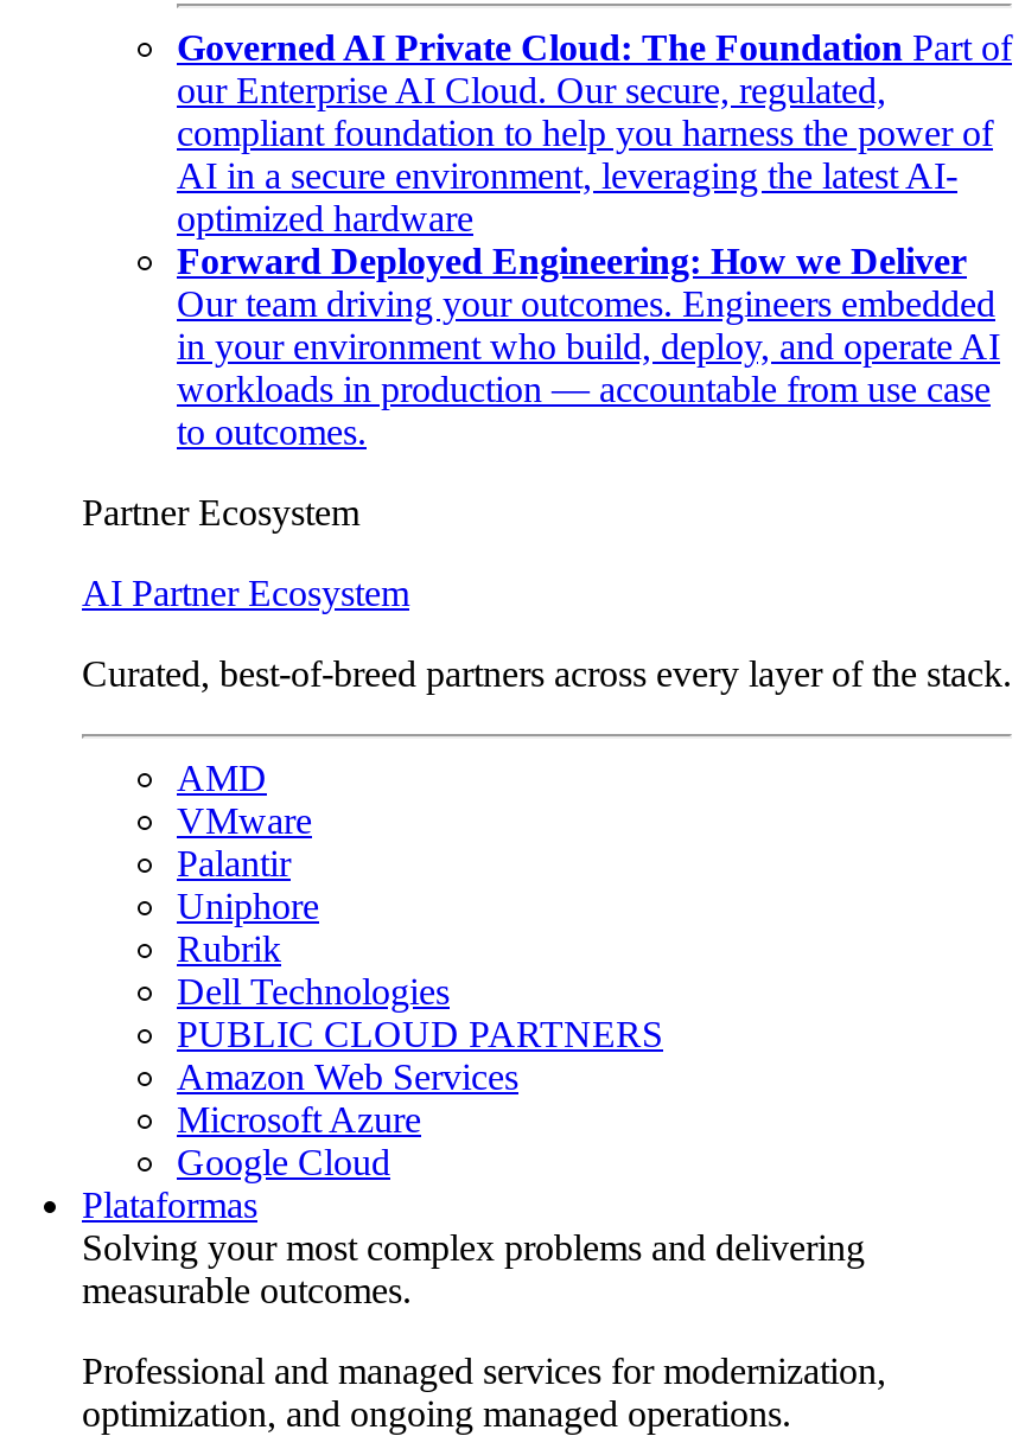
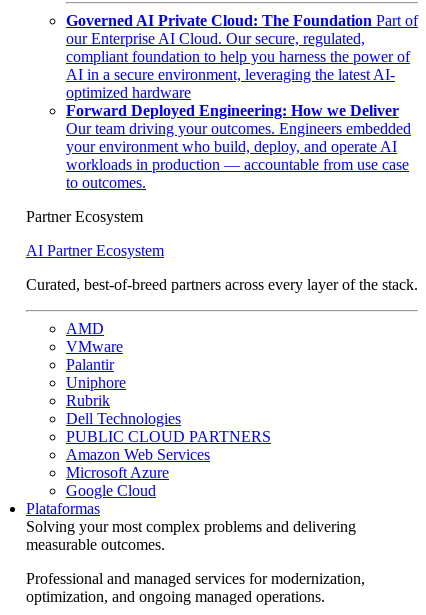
- in your environment who build, deploy, and operate AI
+ your environment who build, deploy, and operate AI
